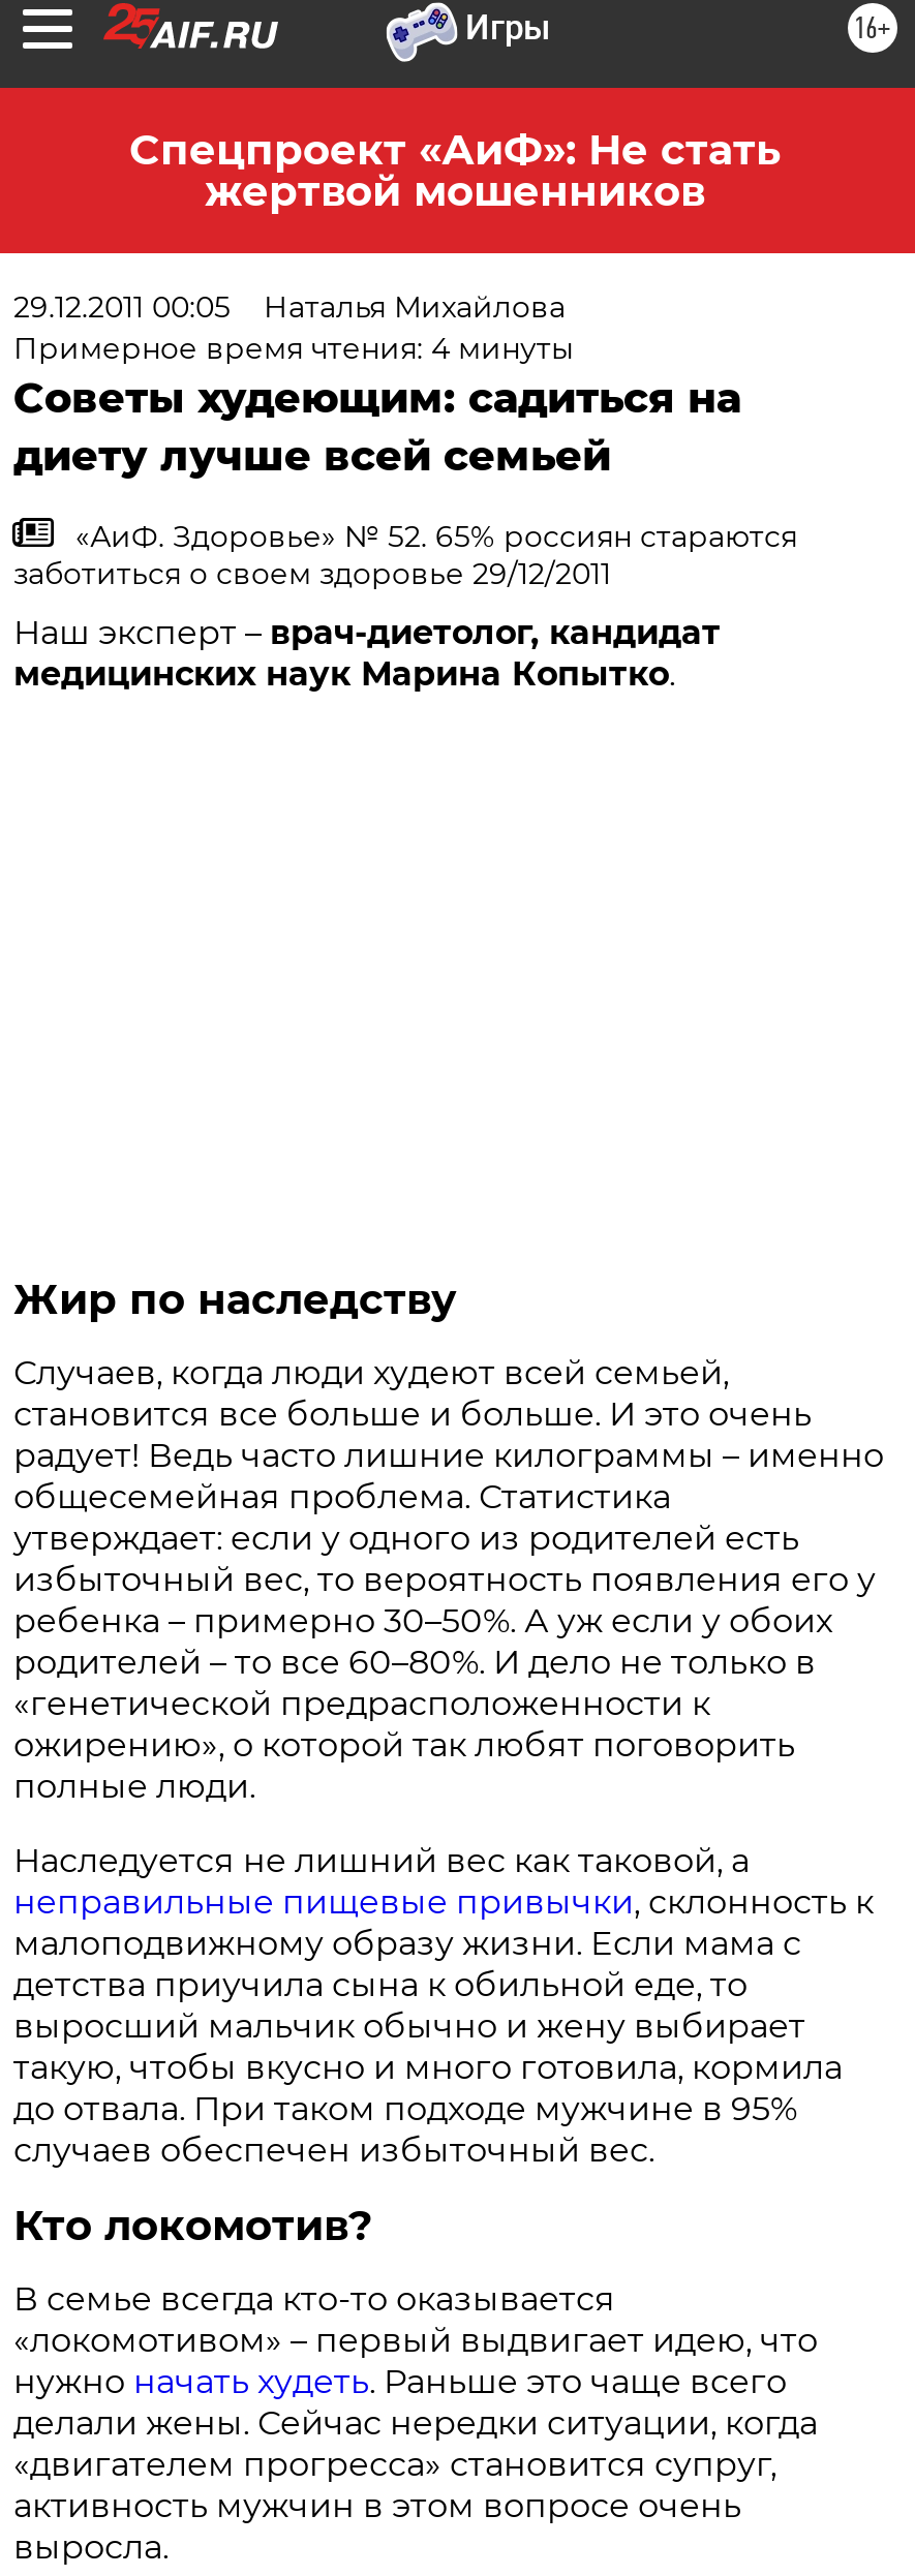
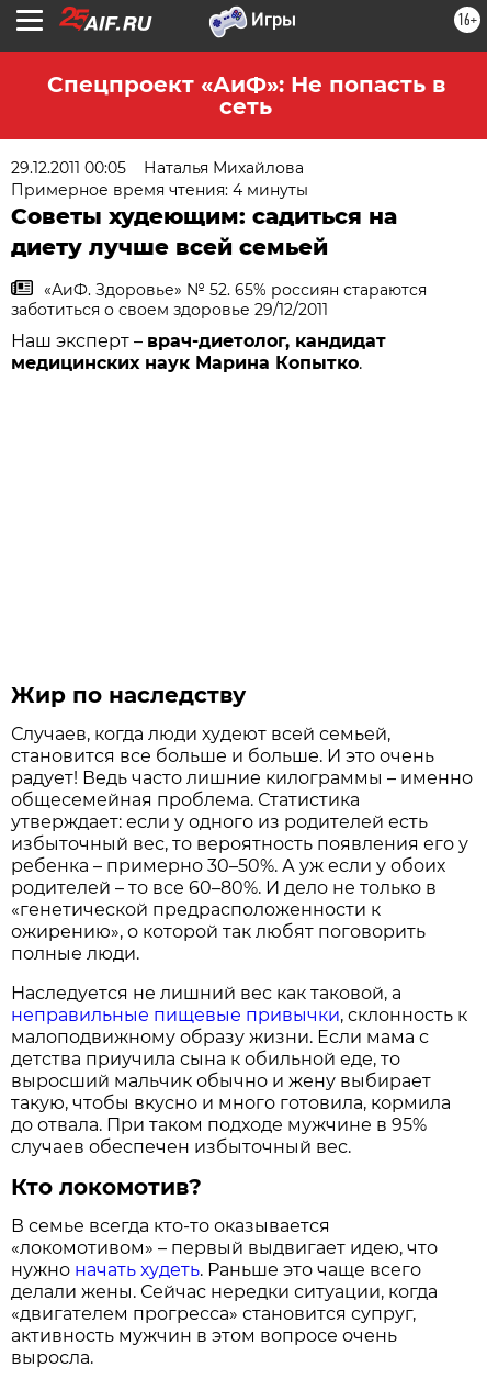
- Спецпроект «АиФ»: Не стать
- жертвой мошенников
+ Спецпроект «АиФ»: Не попасть в
+ сеть
